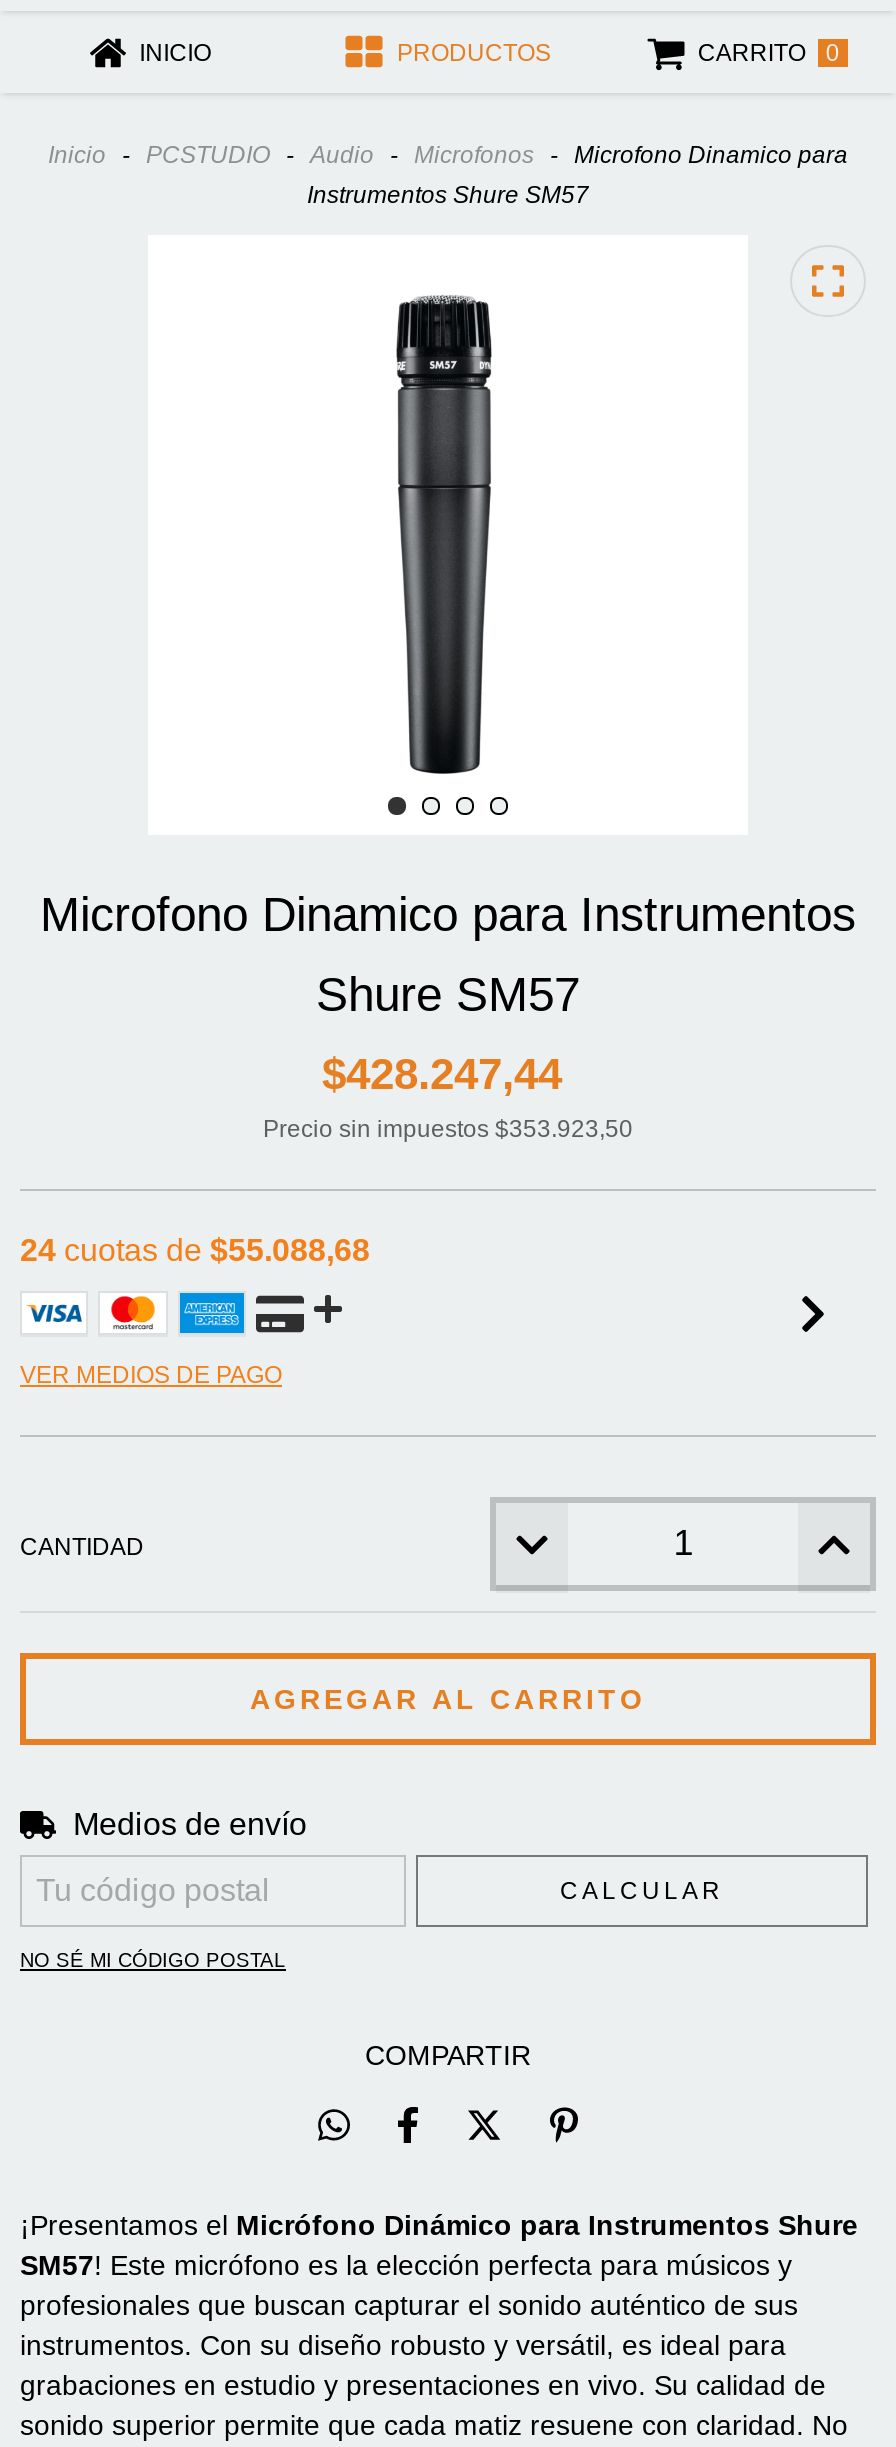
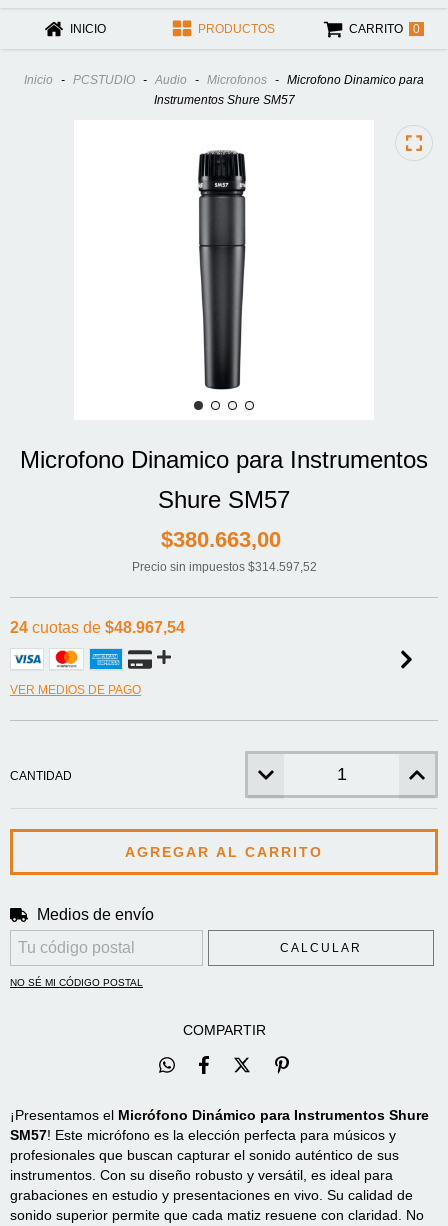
- $428.247,44
+ $380.663,00

- Precio sin impuestos $353.923,50
+ Precio sin impuestos $314.597,52

- 24 cuotas de $55.088,68
+ 24 cuotas de $48.967,54
